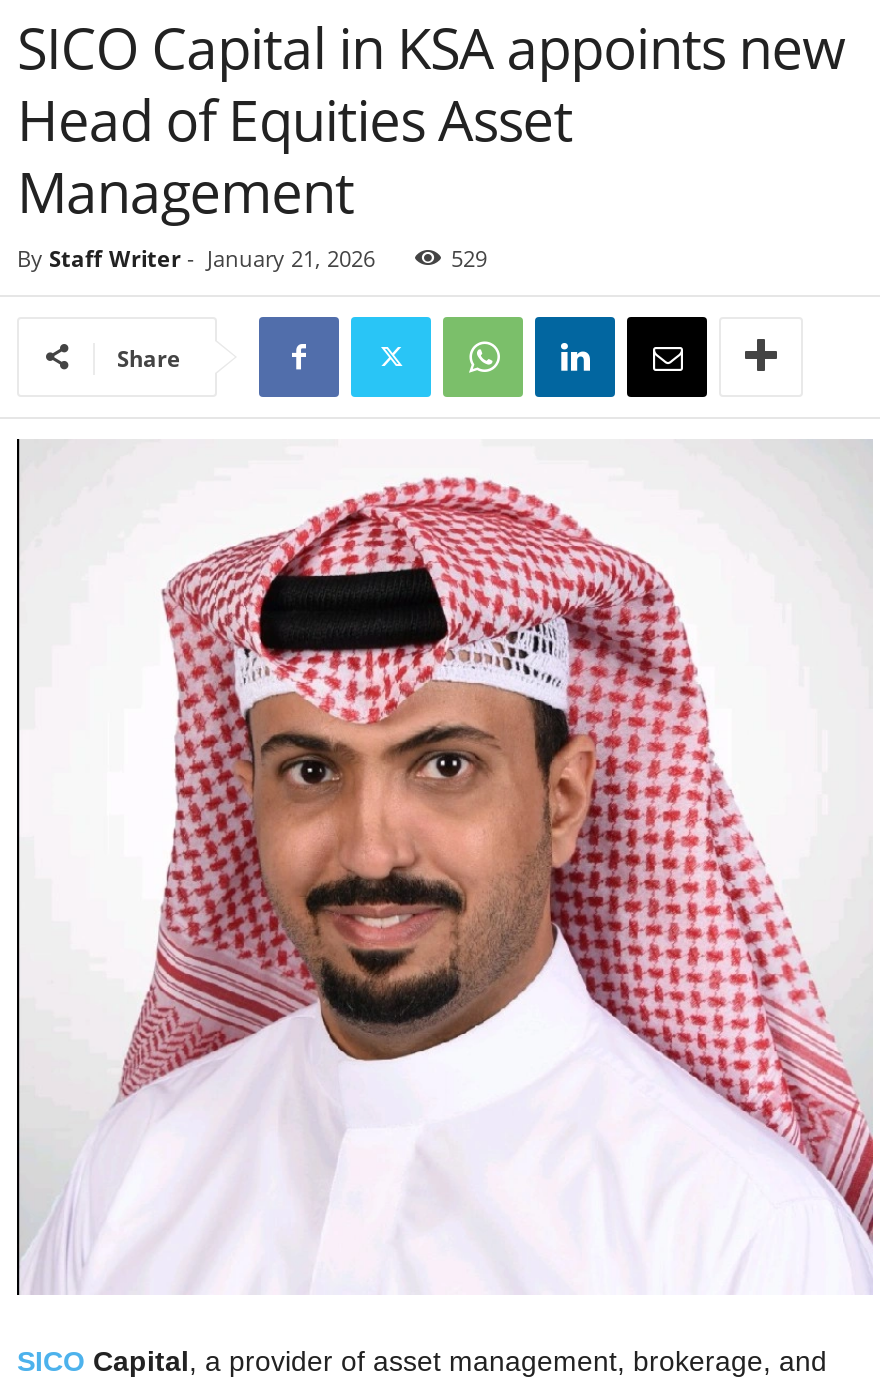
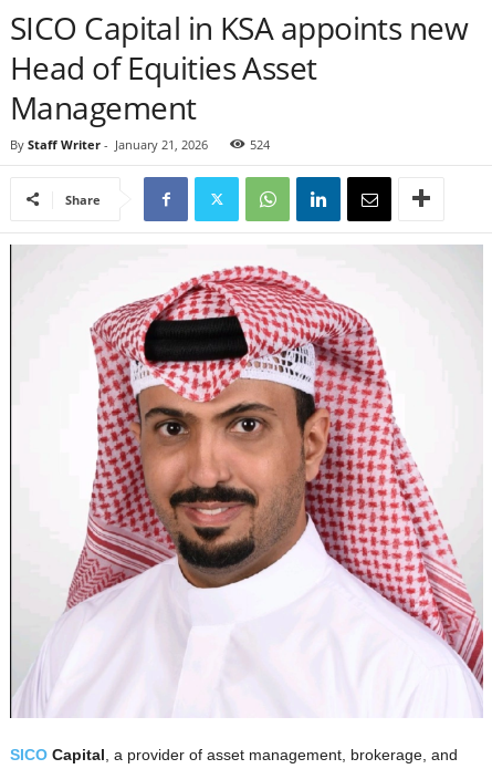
- 529
+ 524
